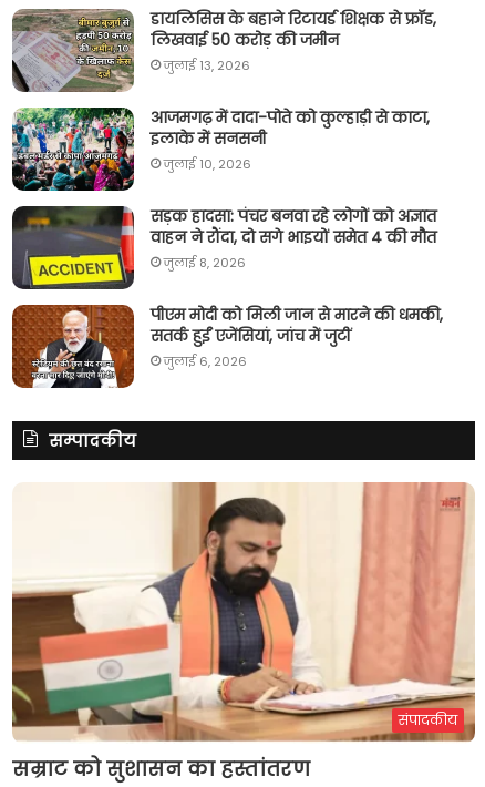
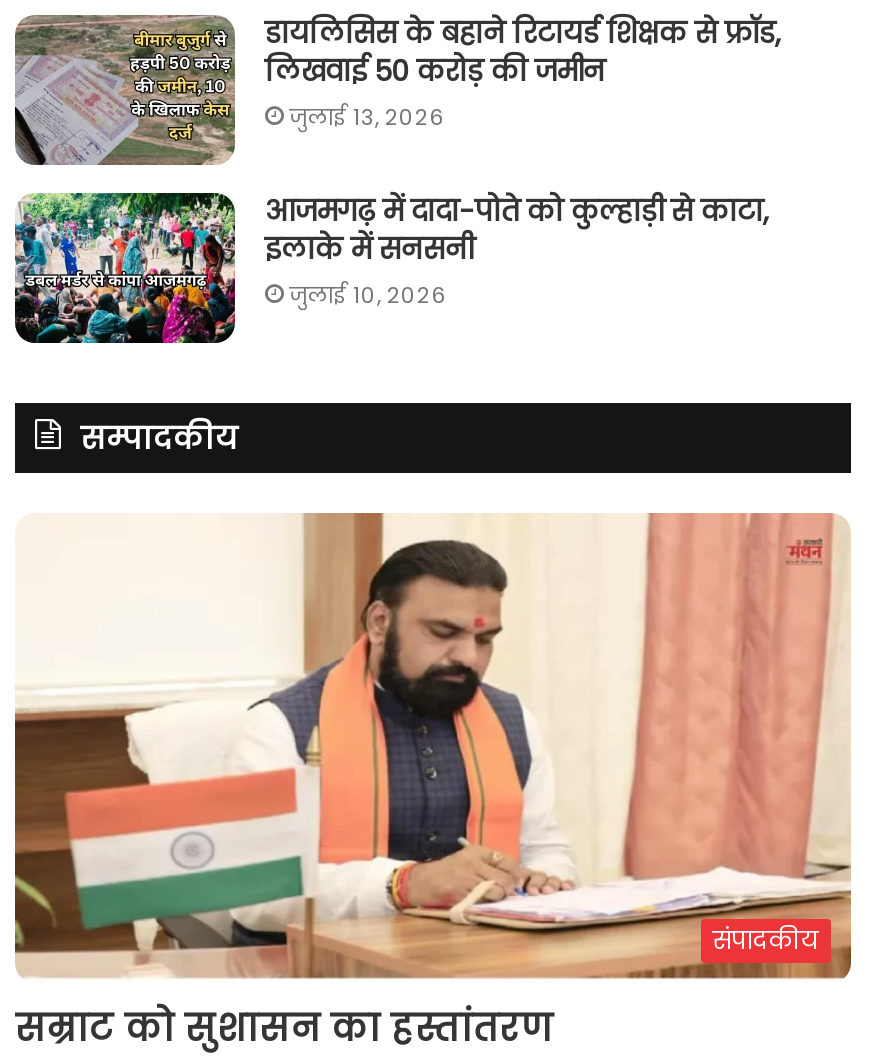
- [image]
- सड़क हादसा: पंचर बनवा रहे लोगों को अज्ञात
- वाहन ने रौंदा, दो सगे भाइयों समेत 4 की मौत
- जुलाई 8, 2026
- पीएम मोदी को मिली जान से मारने की धमकी,
- सतर्क हुईं एजेंसियां, जांच में जुटीं
- जुलाई 6, 2026

- [image]
